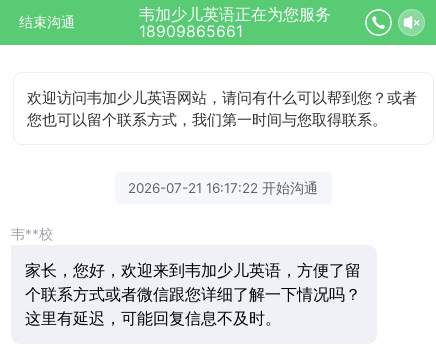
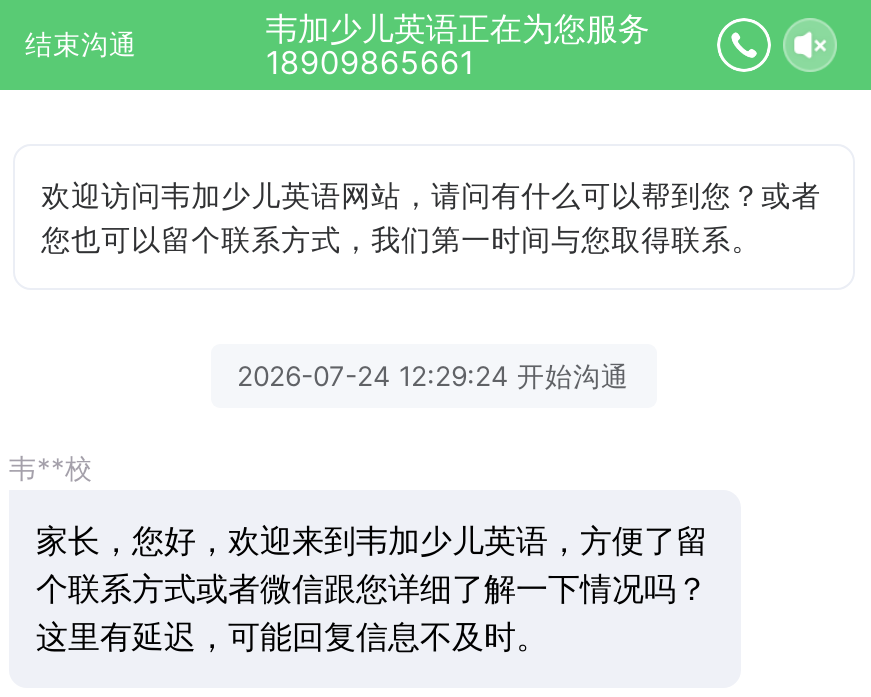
- 2026-07-21 16:17:22 开始沟通
+ 2026-07-24 12:29:24 开始沟通
